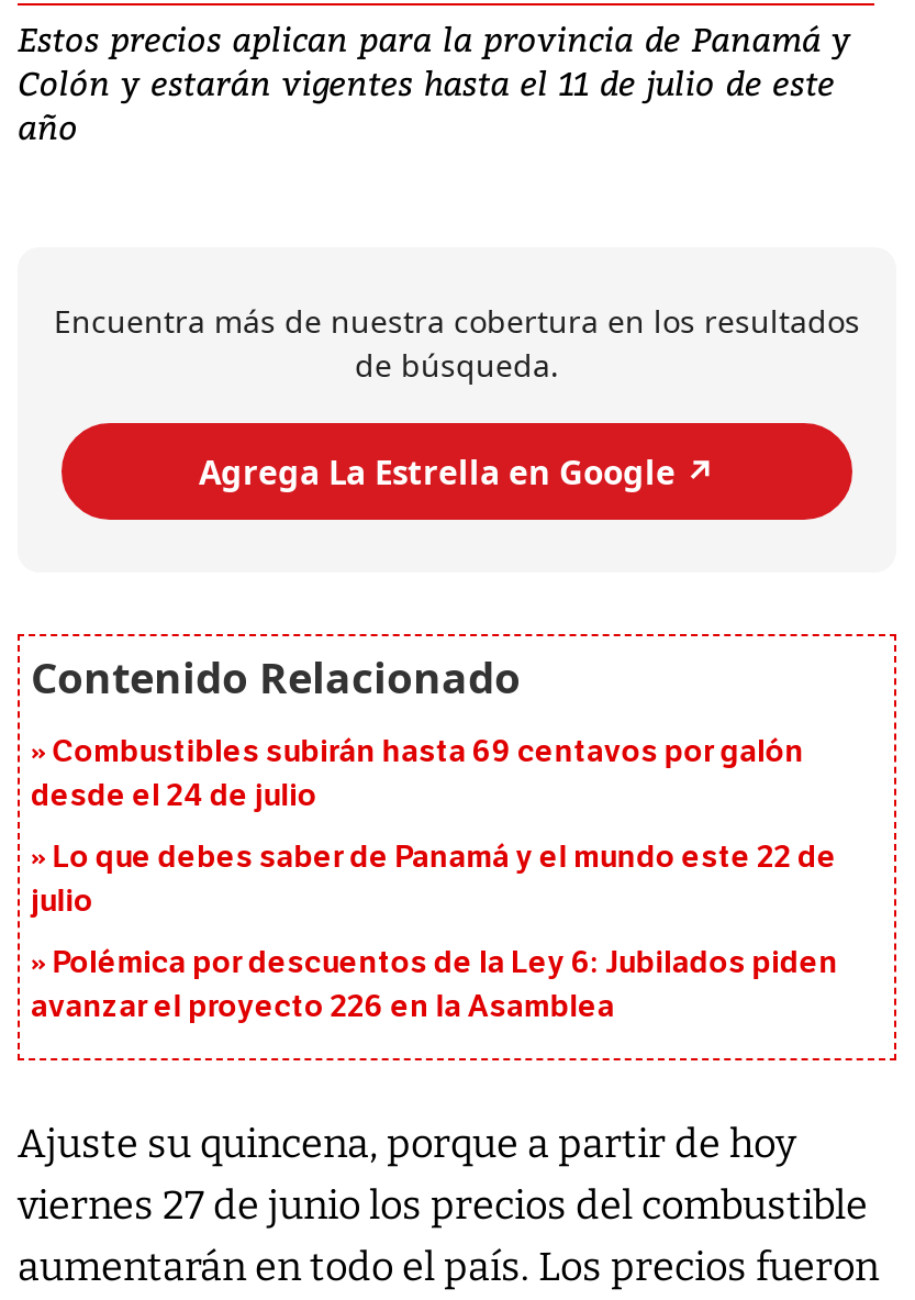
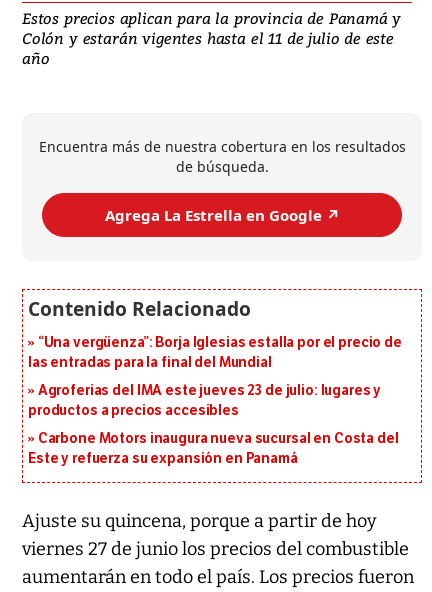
- Combustibles subirán hasta 69 centavos por galón
- desde el 24 de julio
+ “Una vergüenza”: Borja Iglesias estalla por el precio de
+ las entradas para la final del Mundial

- Lo que debes saber de Panamá y el mundo este 22 de
- julio
+ Agroferias del IMA este jueves 23 de julio: lugares y
+ productos a precios accesibles

- Polémica por descuentos de la Ley 6: Jubilados piden
- avanzar el proyecto 226 en la Asamblea
+ Carbone Motors inaugura nueva sucursal en Costa del
+ Este y refuerza su expansión en Panamá
